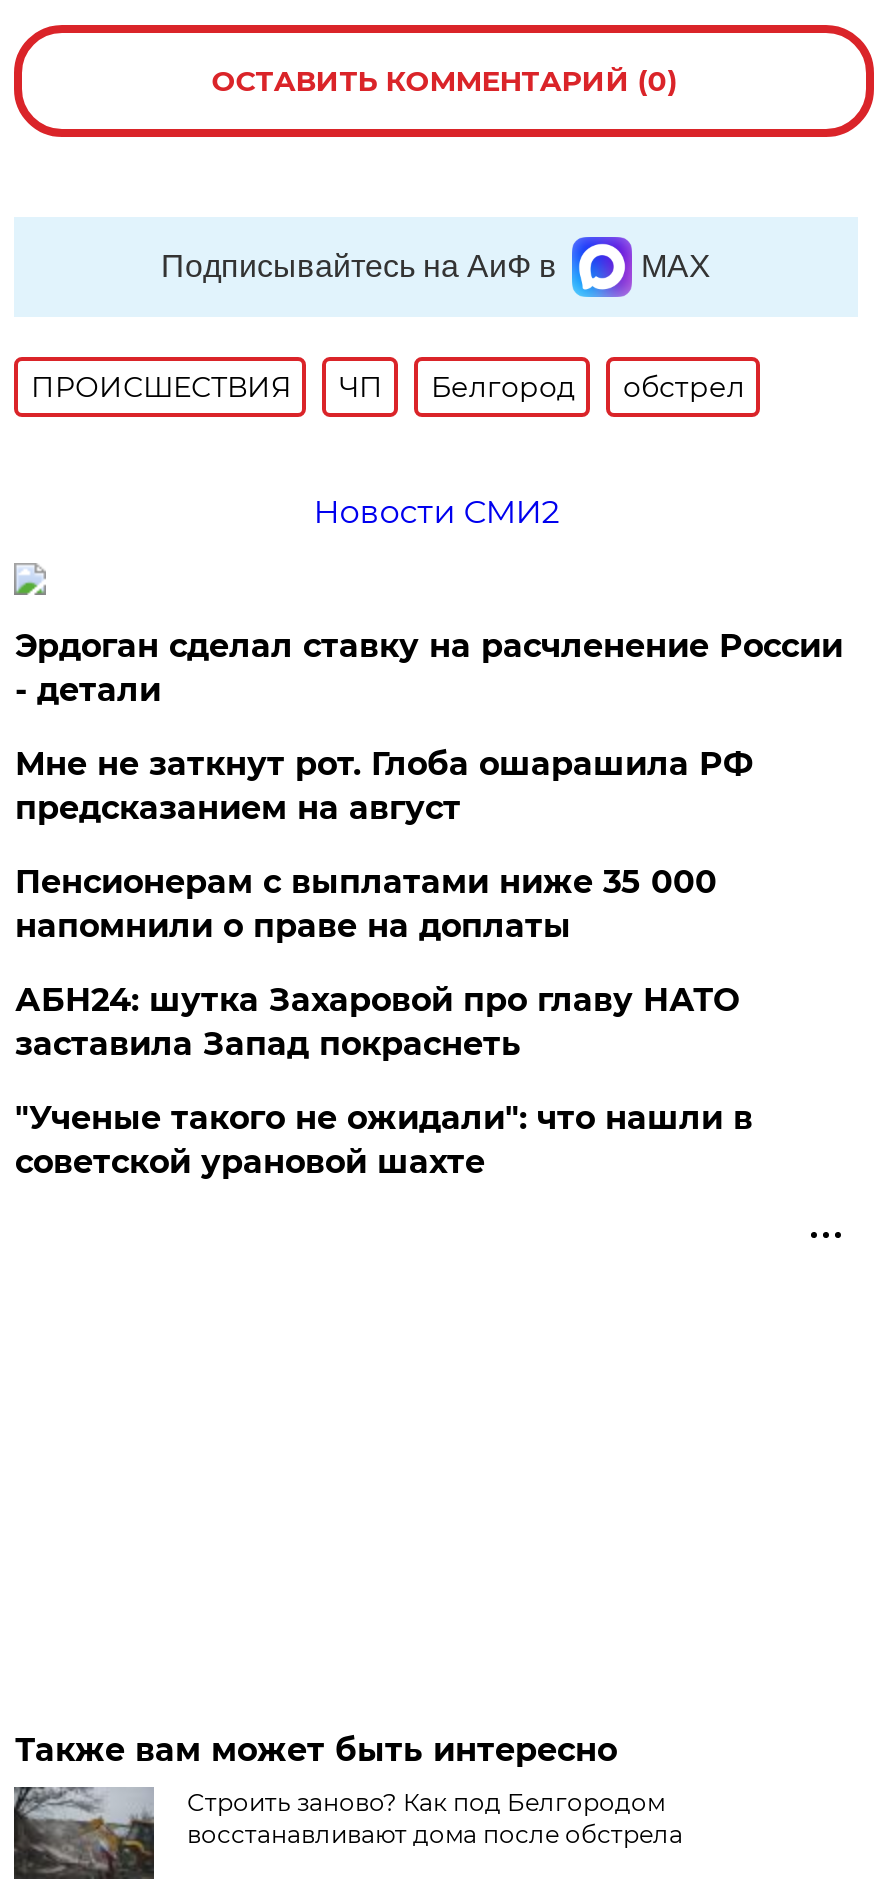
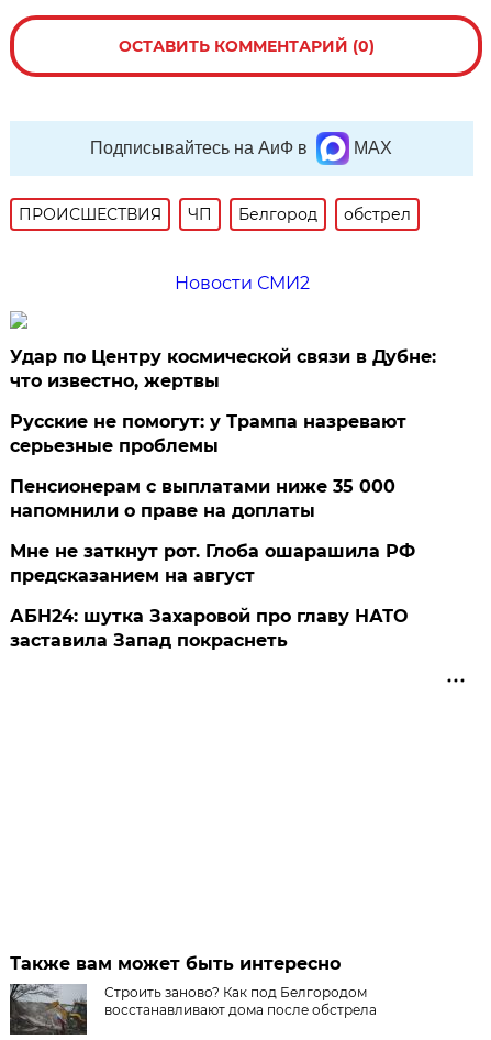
+ Русские не помогут: у Трампа назревают
+ серьезные проблемы

- Эрдоган сделал ставку на расчленение России
- - детали
+ Удар по Центру космической связи в Дубне:
+ что известно, жертвы

moved down: Мне не заткнут рот. Глоба ошарашила РФ | предсказанием на август

moved down: АБН24: шутка Захаровой про главу НАТО | заставила Запад покраснеть

- "Ученые такого не ожидали": что нашли в
- советской урановой шахте
